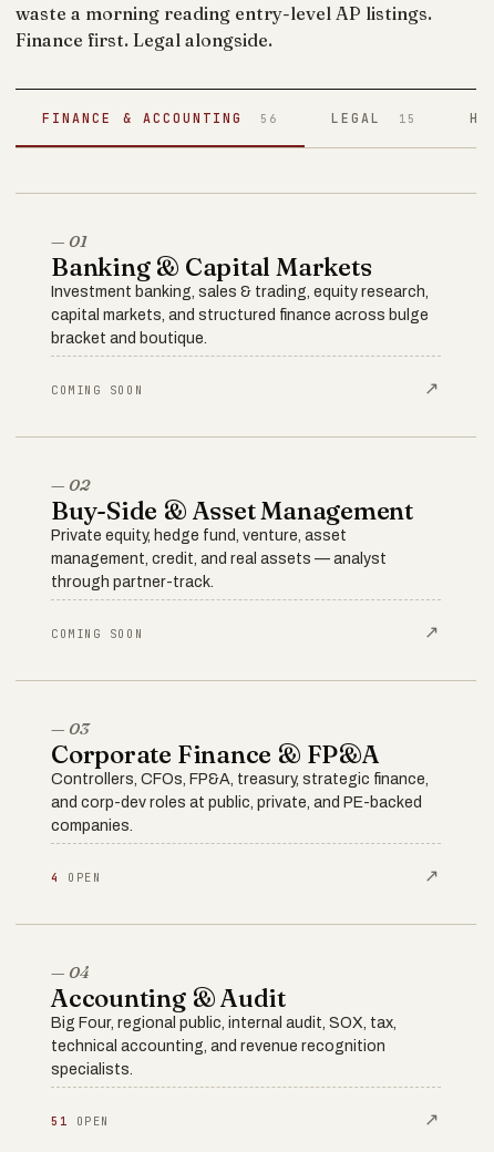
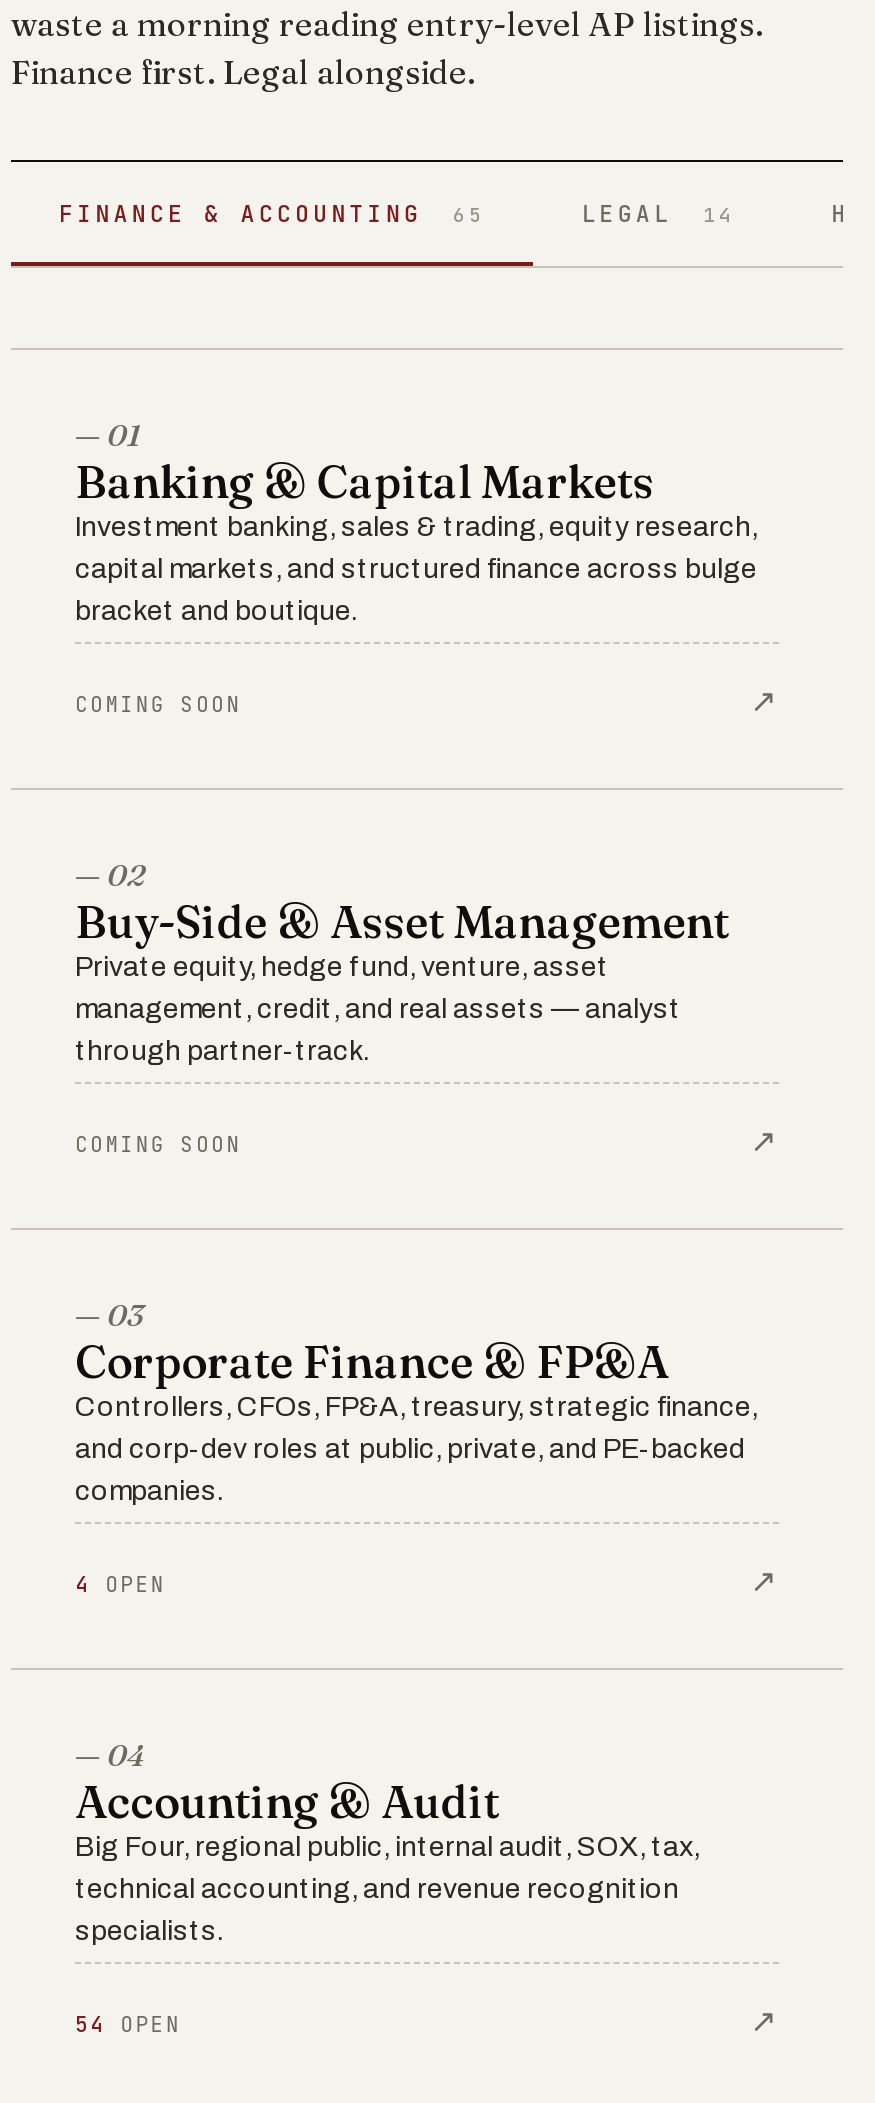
- FINANCE & ACCOUNTING 56
+ FINANCE & ACCOUNTING 65

- LEGAL 15
+ LEGAL 14

- 51 OPEN
+ 54 OPEN
